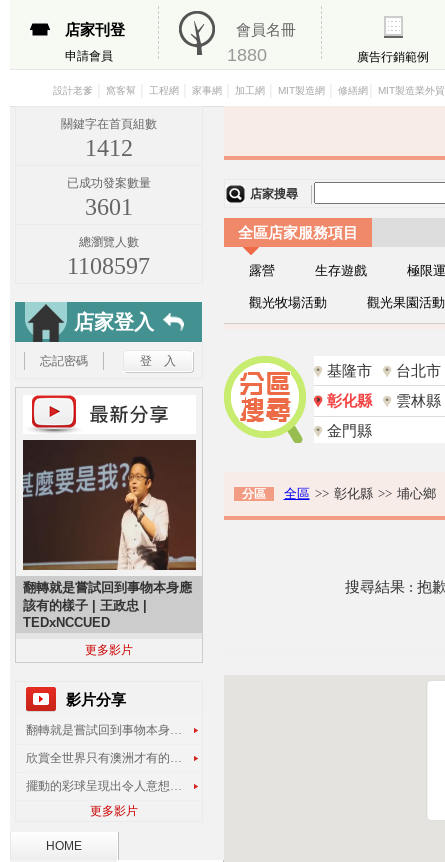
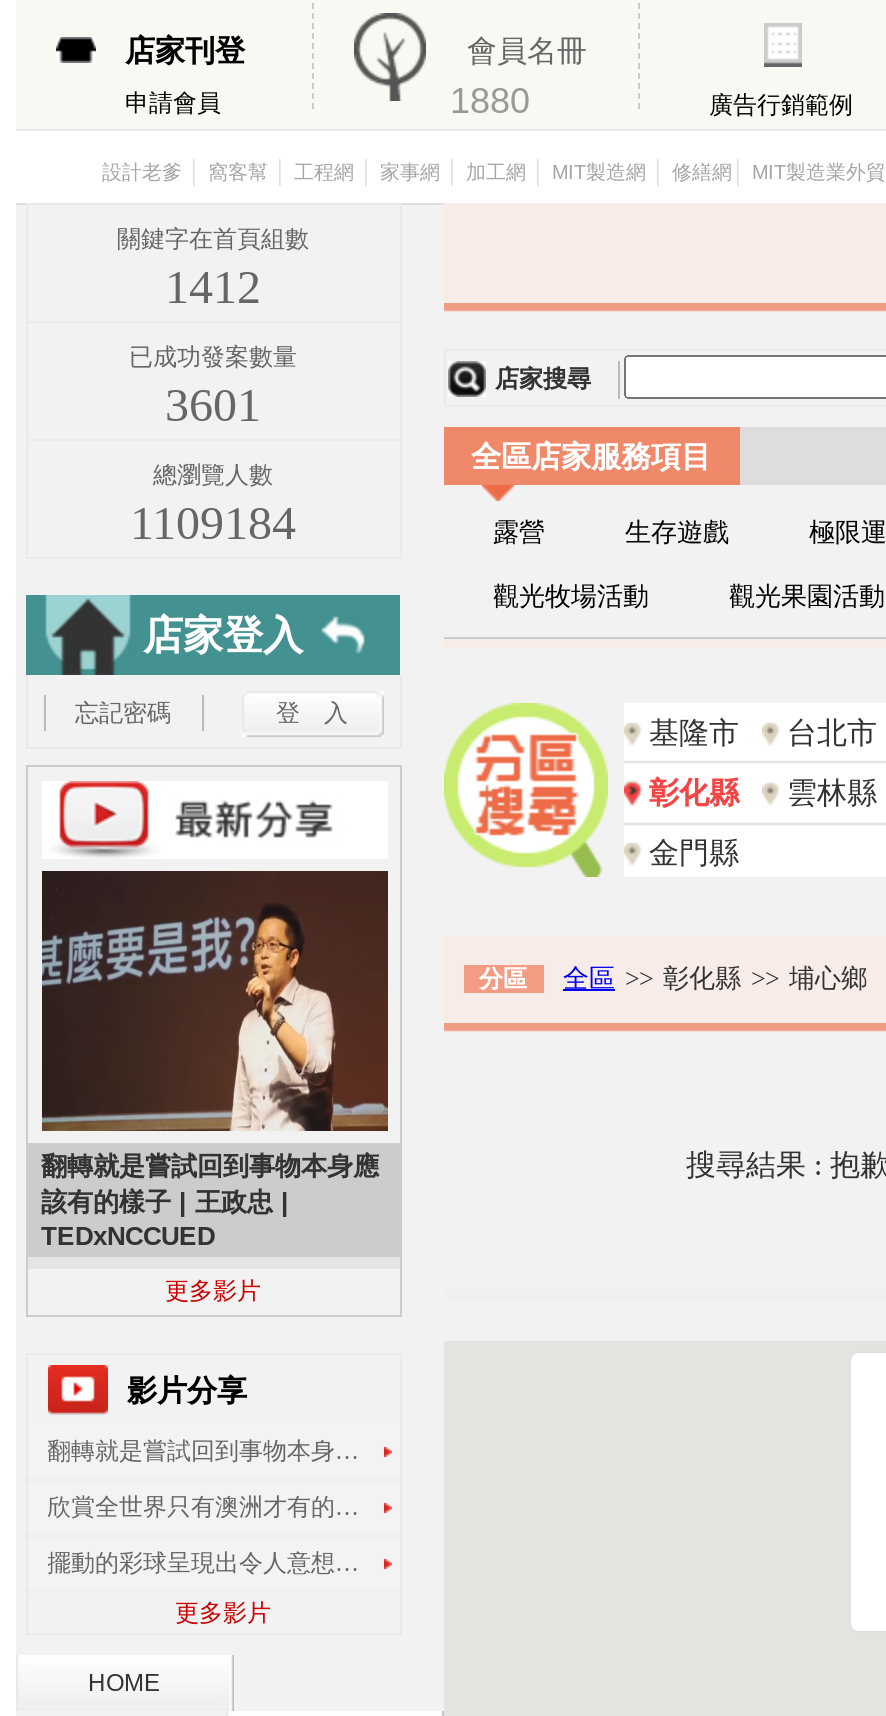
- 1108597
+ 1109184
